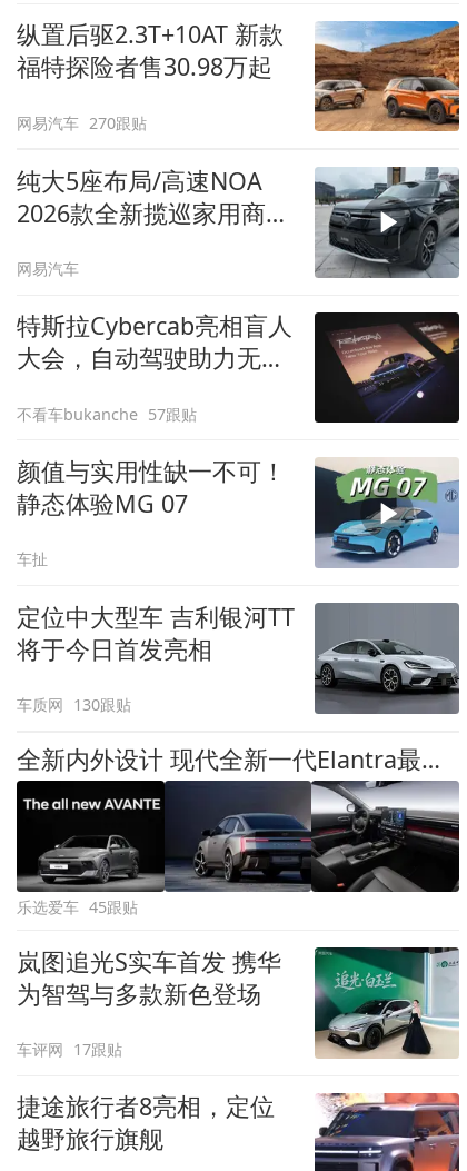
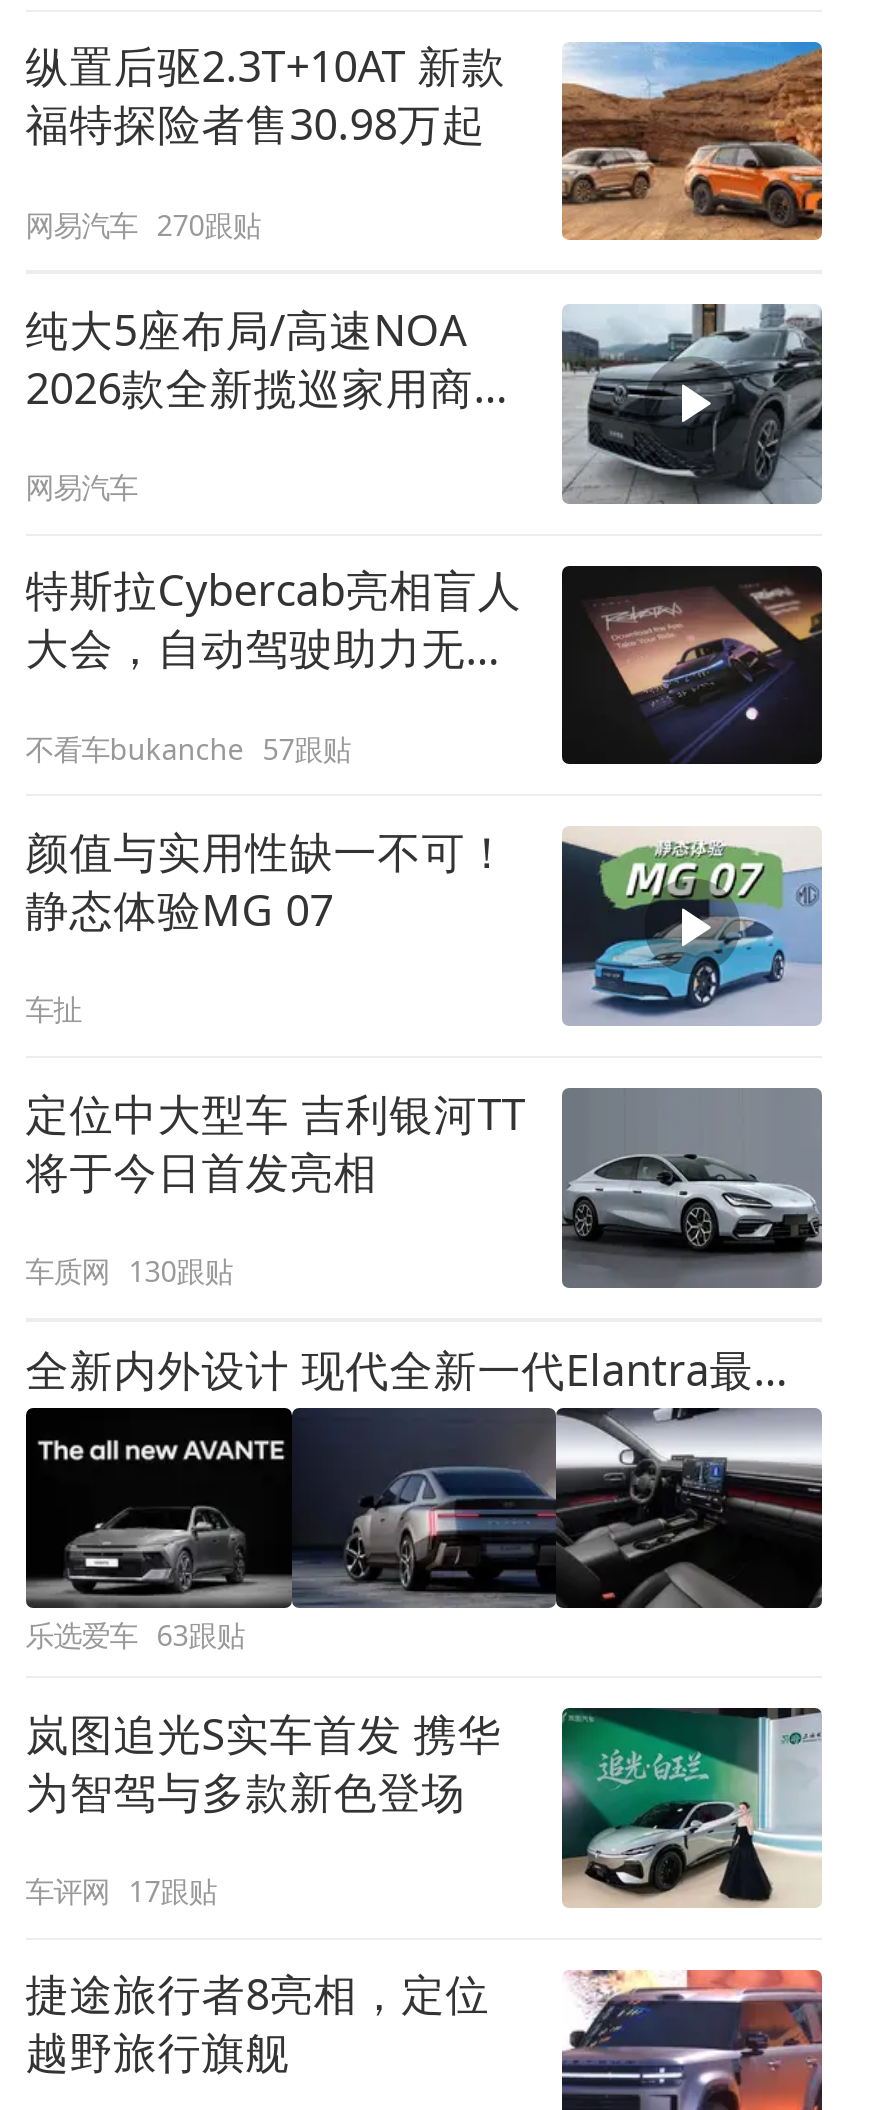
- 乐选爱车 45跟贴
+ 乐选爱车 63跟贴
